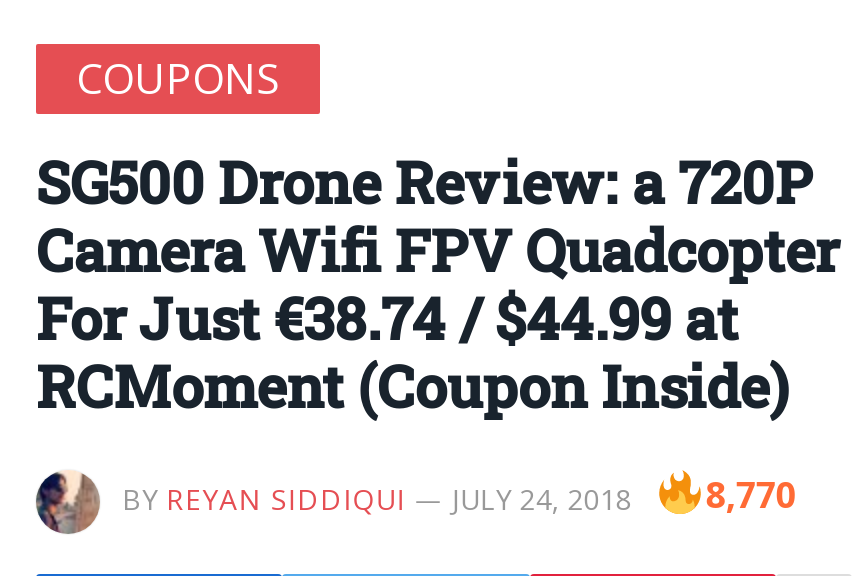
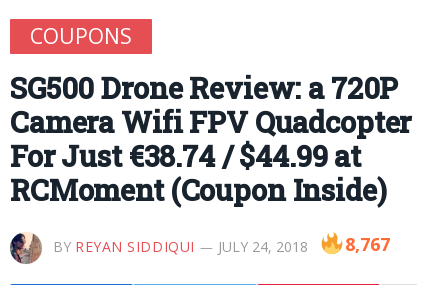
- BY REYAN SIDDIQUI JULY 24, 2018 8,770
+ BY REYAN SIDDIQUI JULY 24, 2018 8,767
